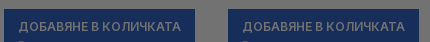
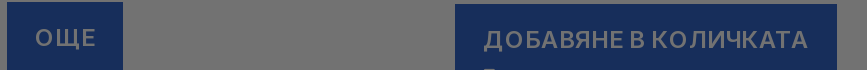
- ДОБАВЯНЕ В КОЛИЧКАТА
+ ОЩЕ
